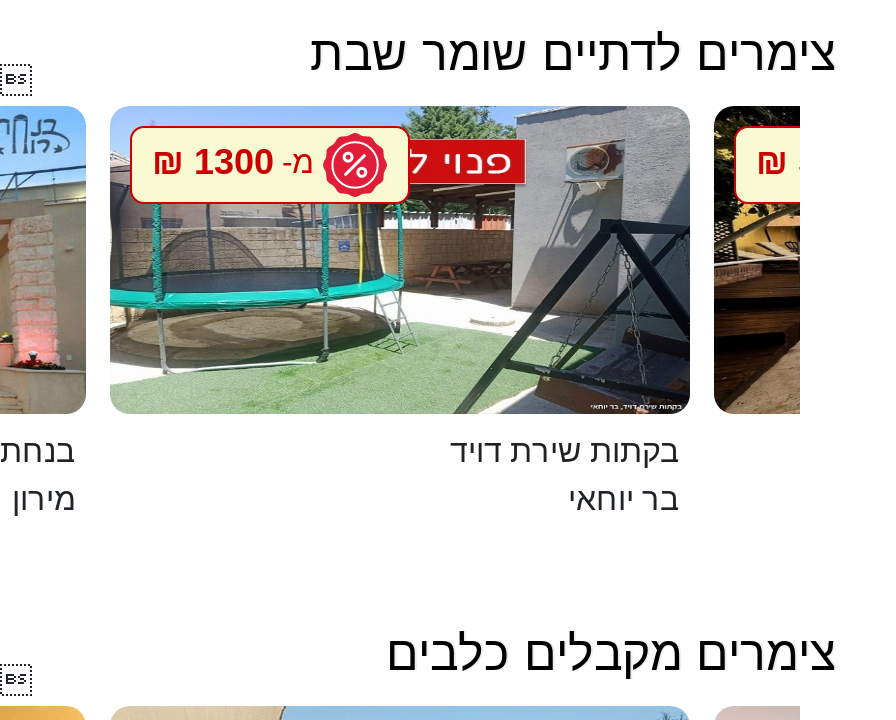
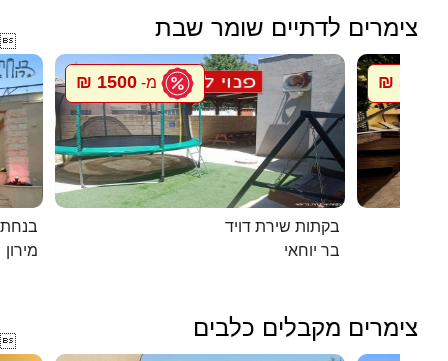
- מ- 1300 ₪
+ מ- 1500 ₪
